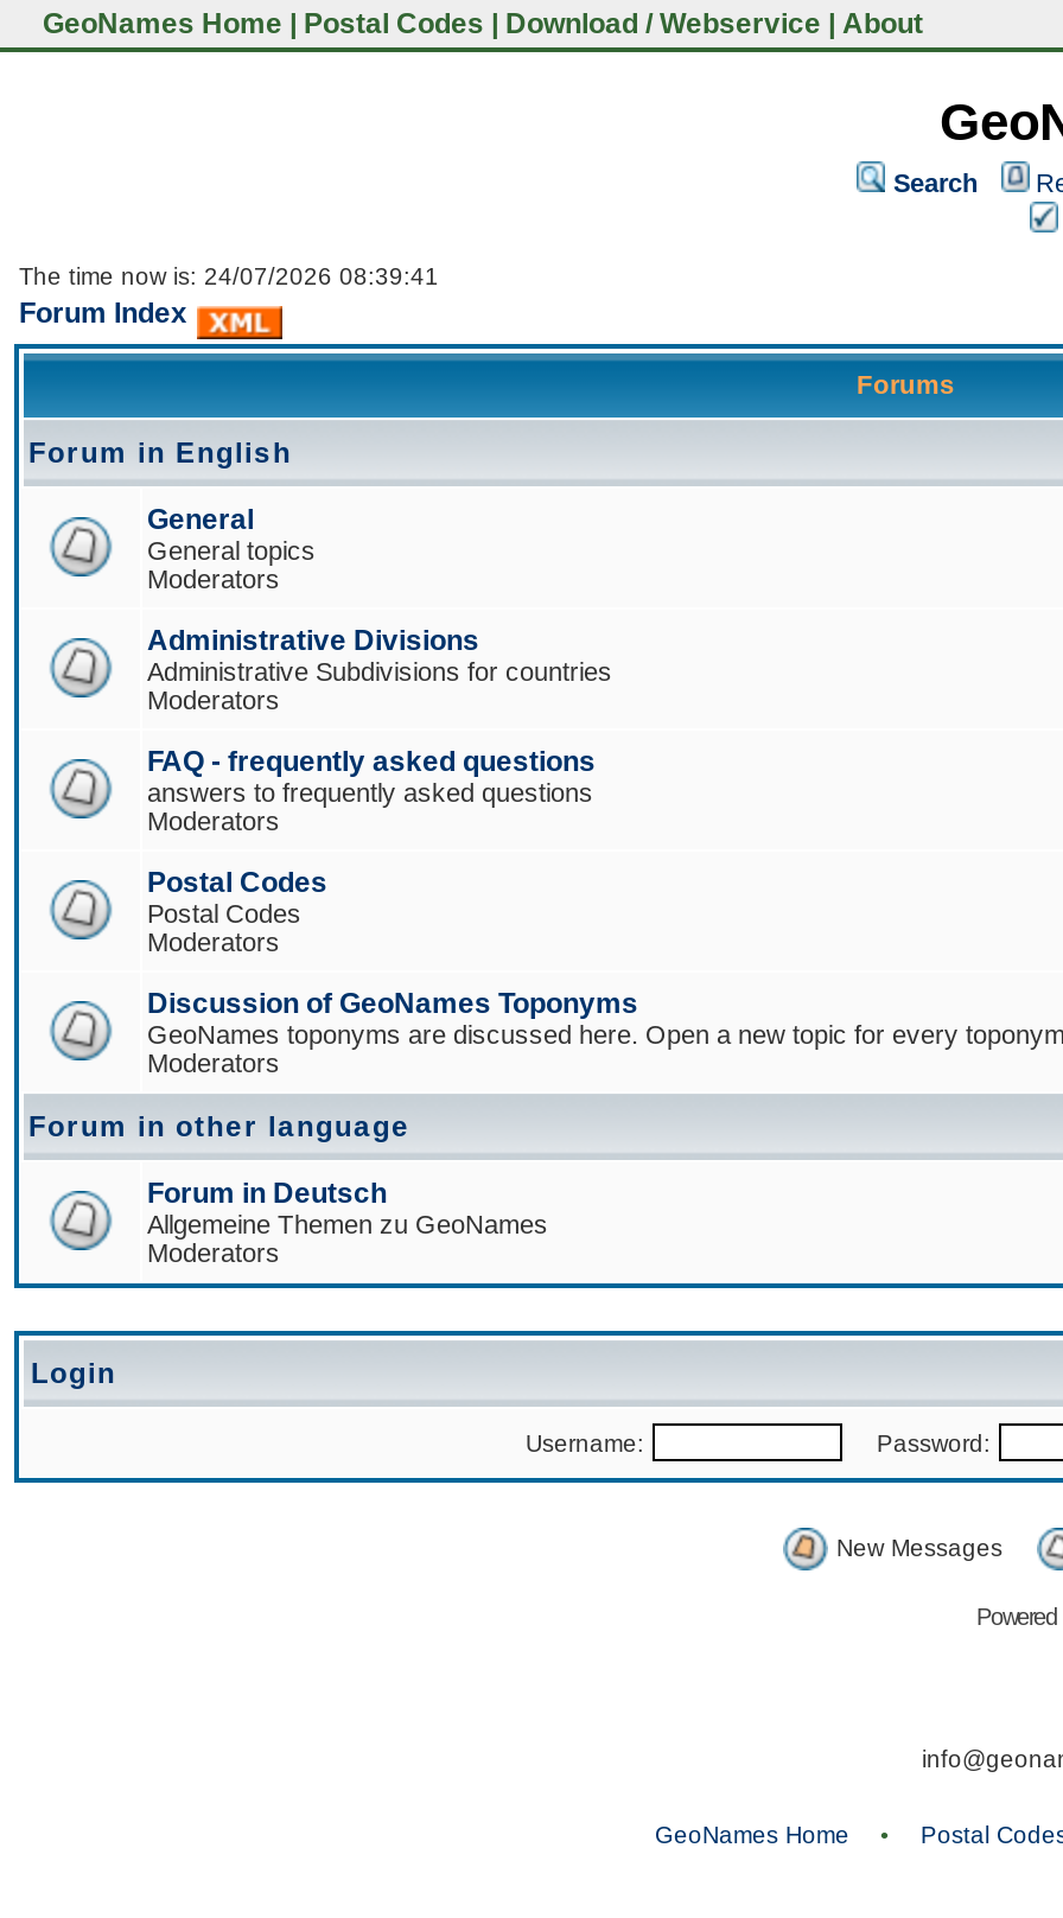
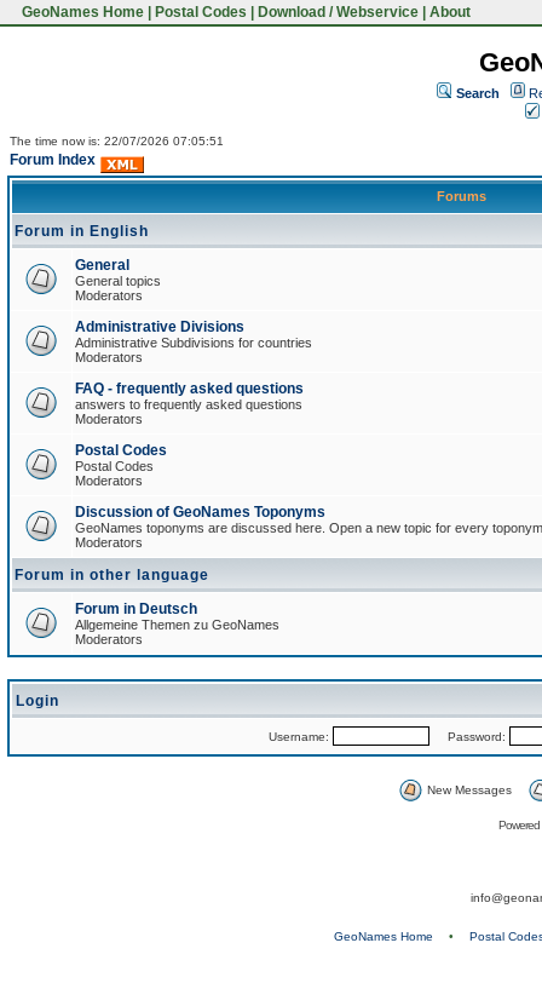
- The time now is: 24/07/2026 08:39:41
+ The time now is: 22/07/2026 07:05:51
